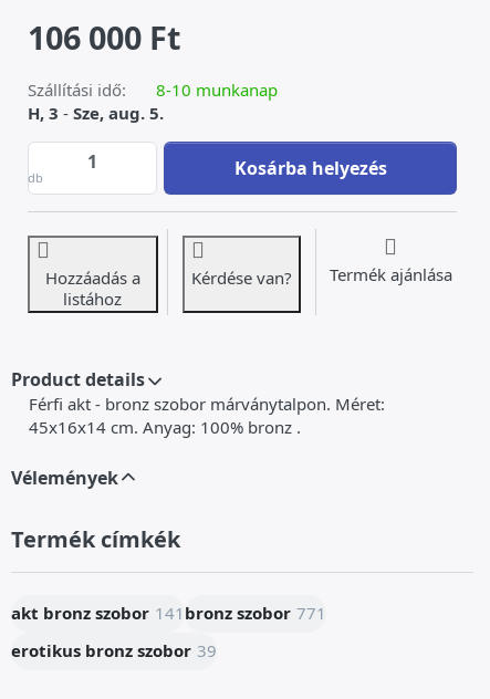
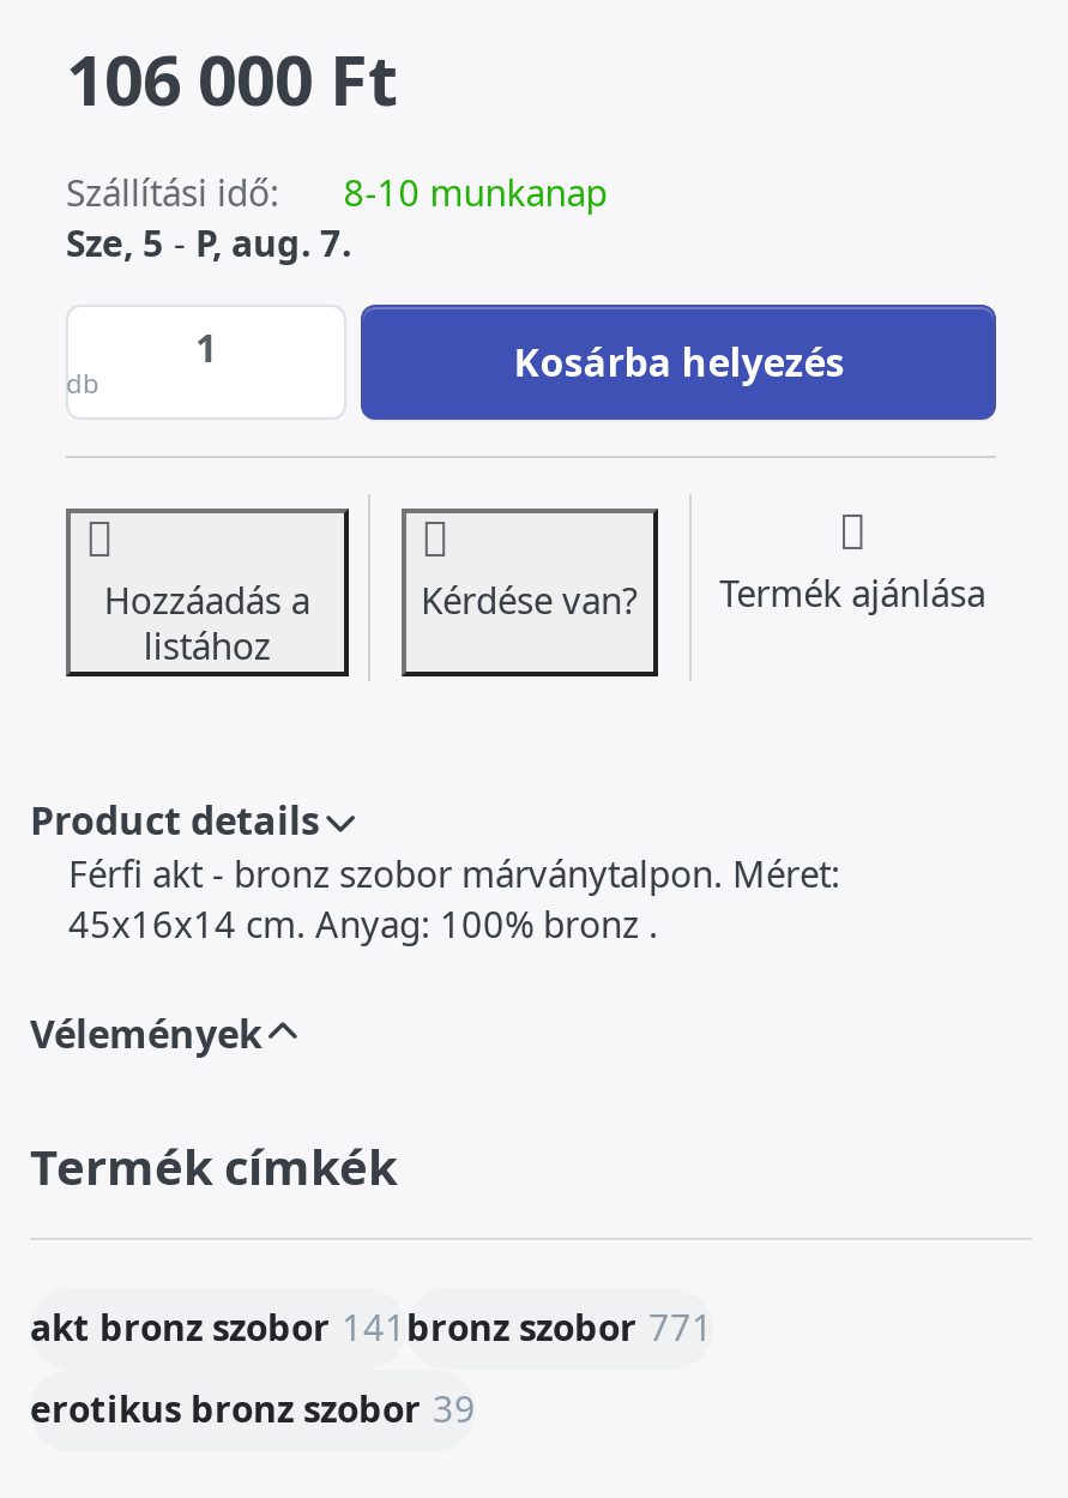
- H, 3 - Sze, aug. 5.
+ Sze, 5 - P, aug. 7.
